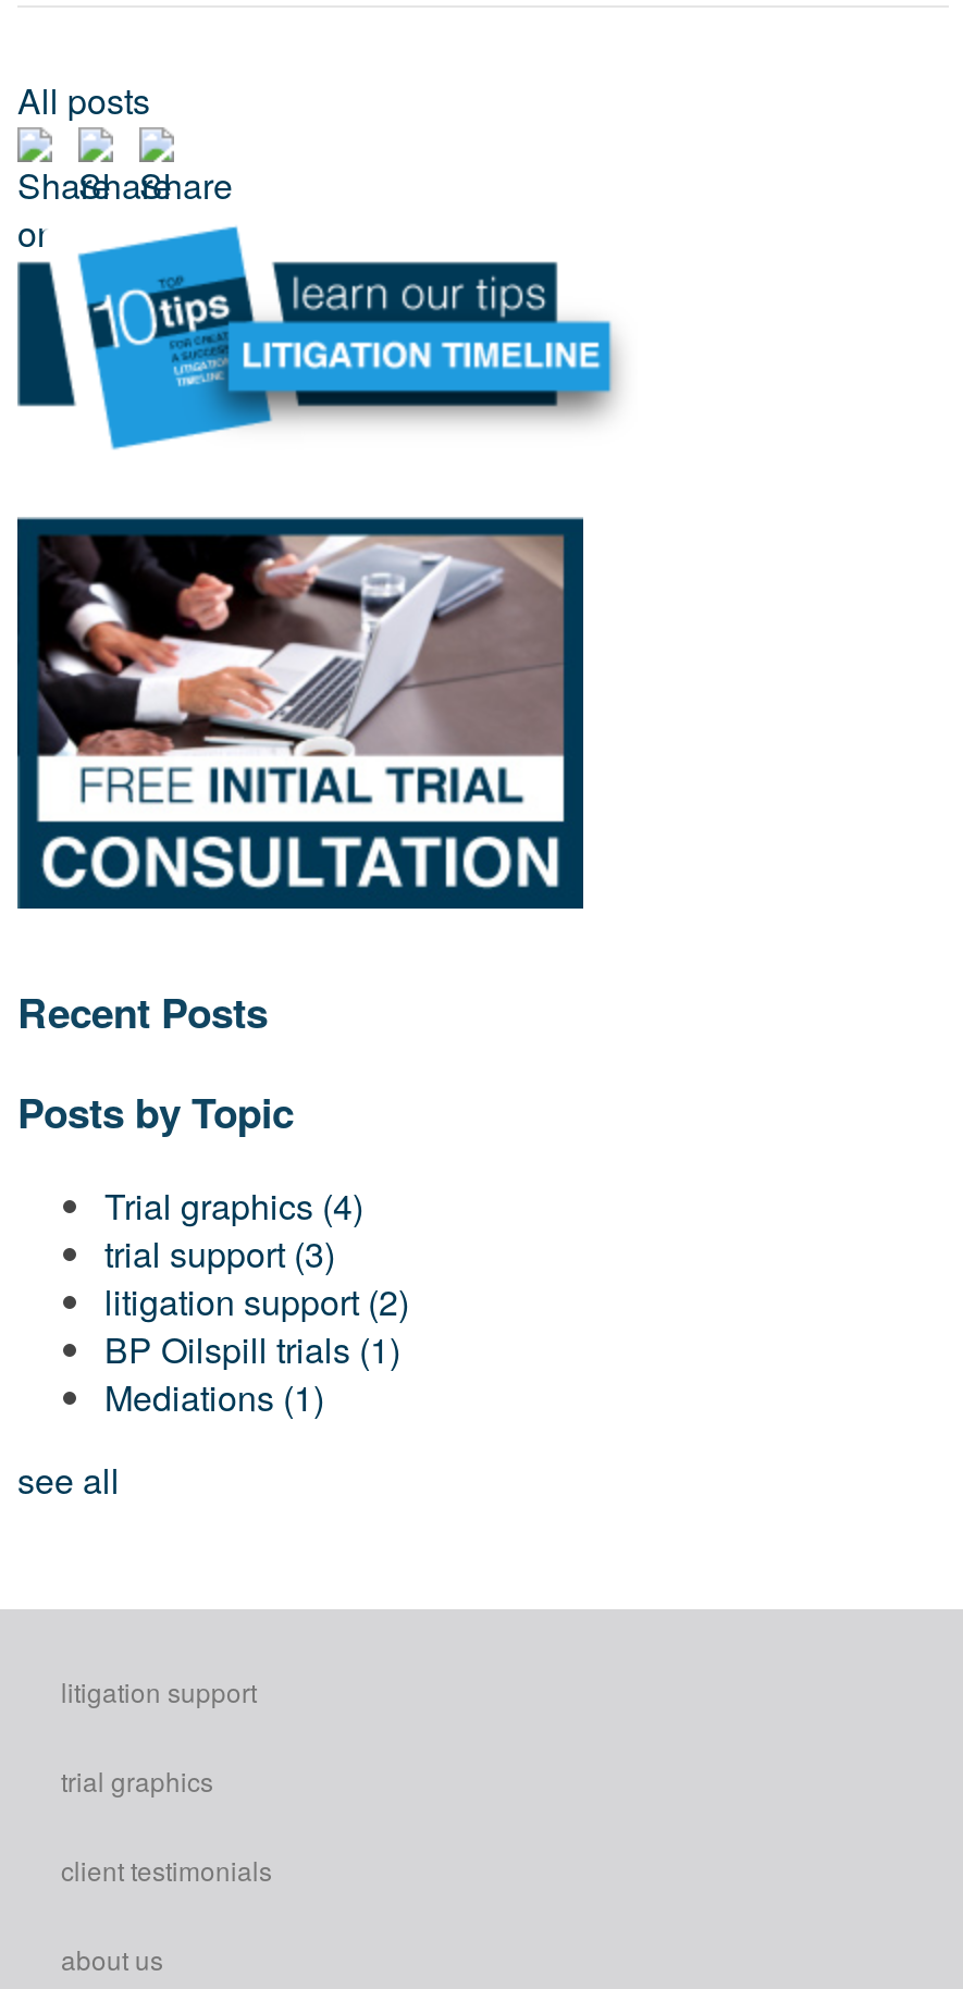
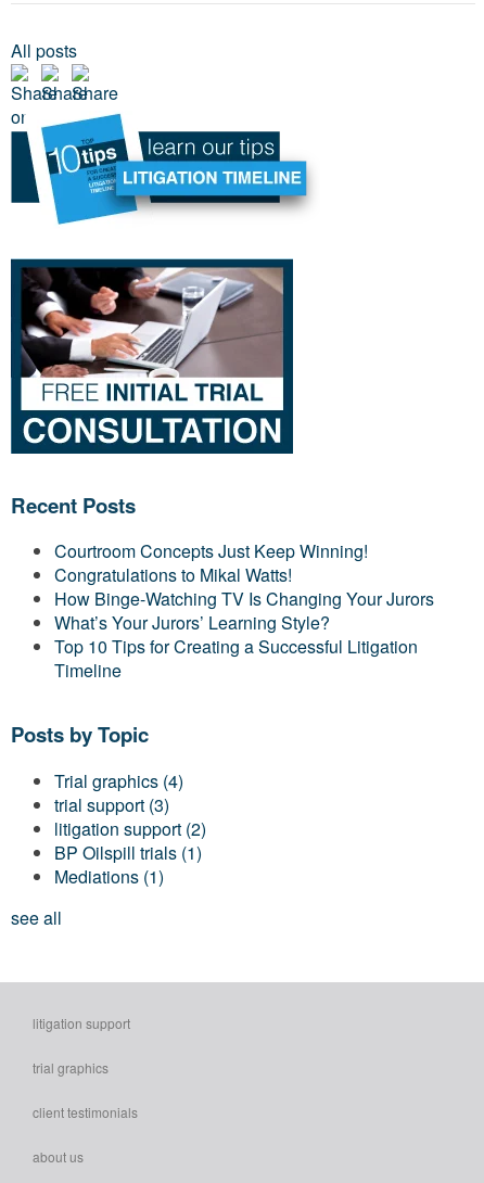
+ Courtroom Concepts Just Keep Winning!
+ Congratulations to Mikal Watts!
+ How Binge-Watching TV Is Changing Your Jurors
+ What’s Your Jurors’ Learning Style?
+ Top 10 Tips for Creating a Successful Litigation
+ Timeline
